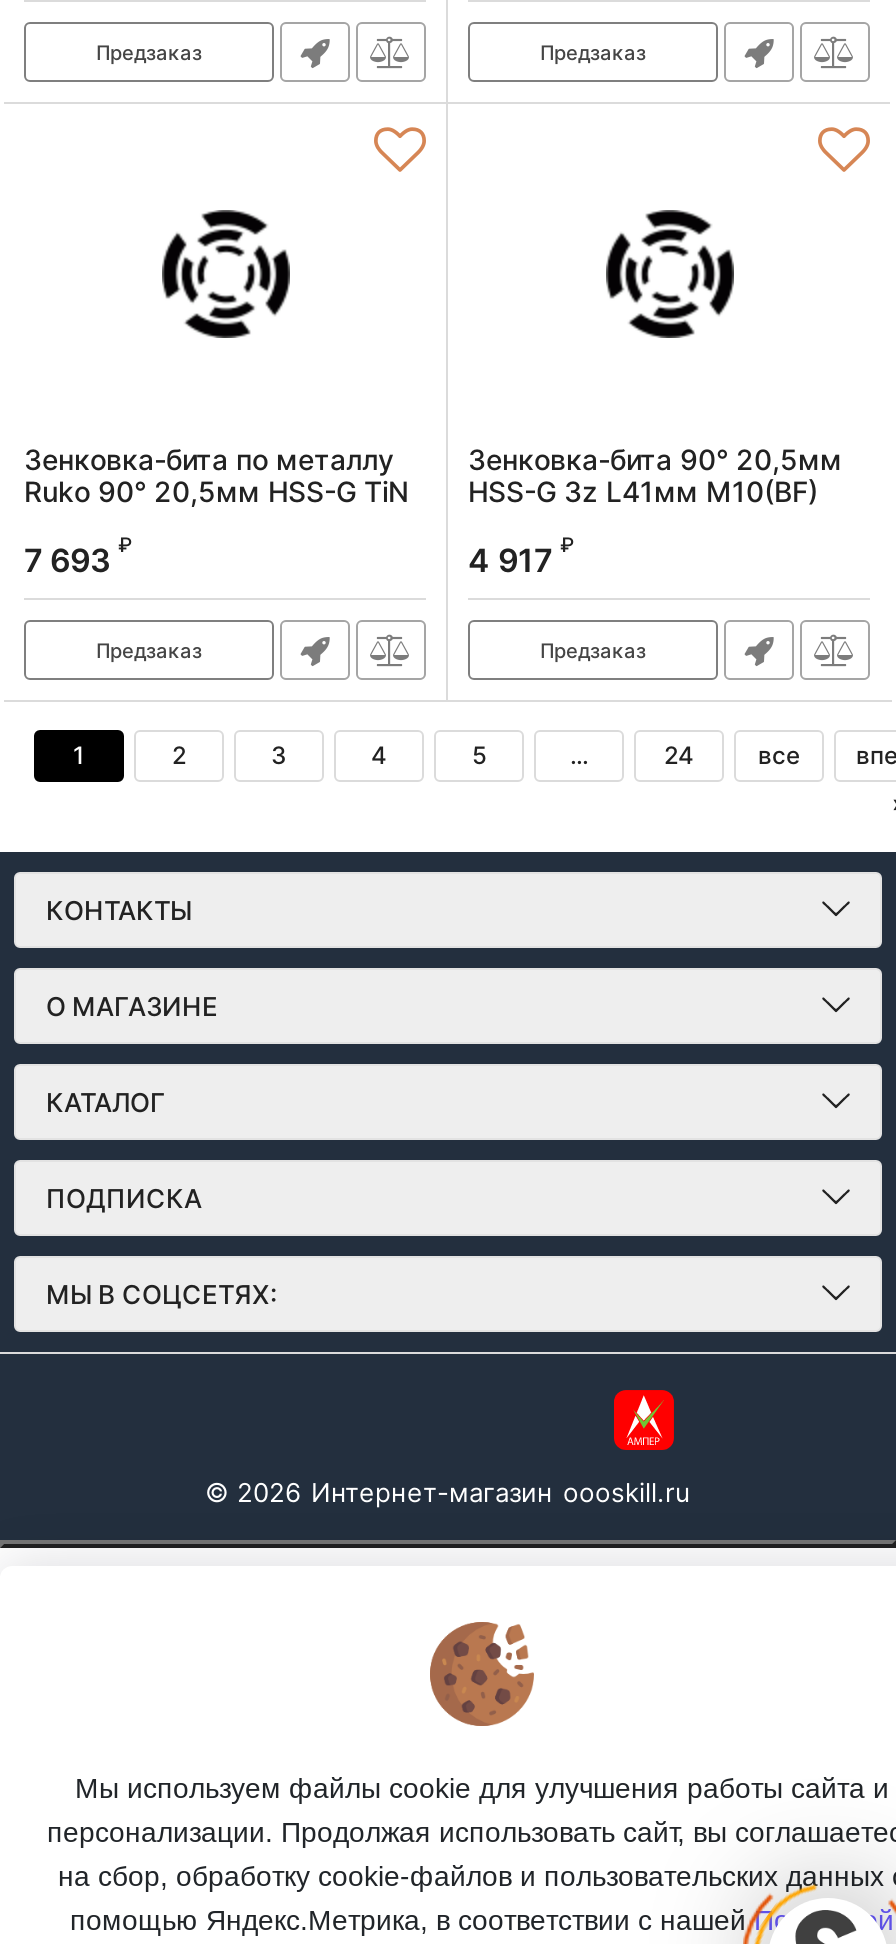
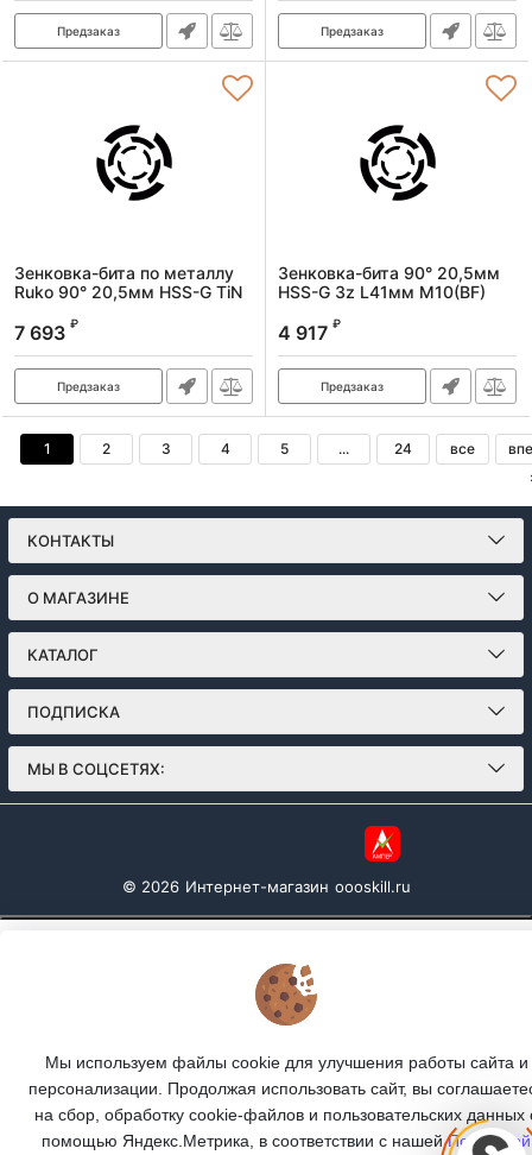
- [image]
+ [image]

- [image]
+ [image]
